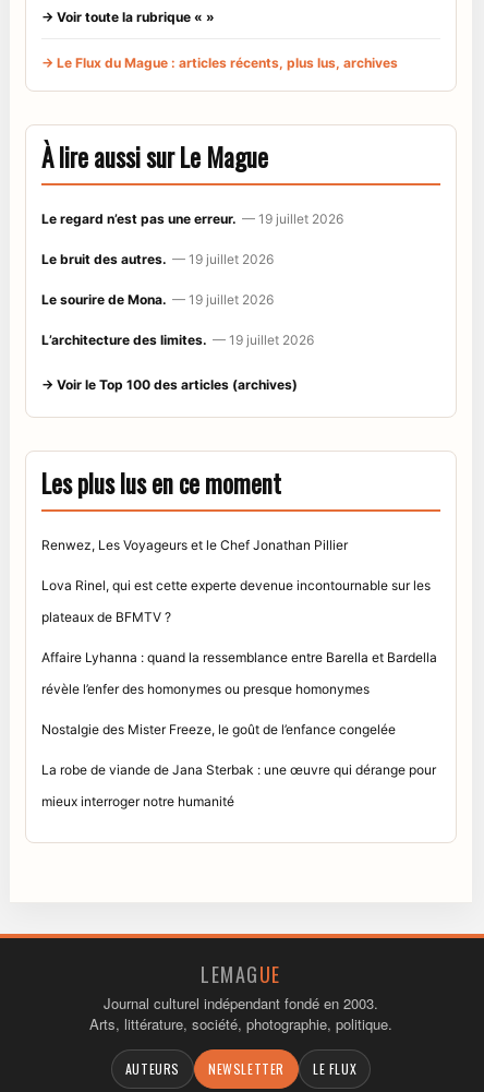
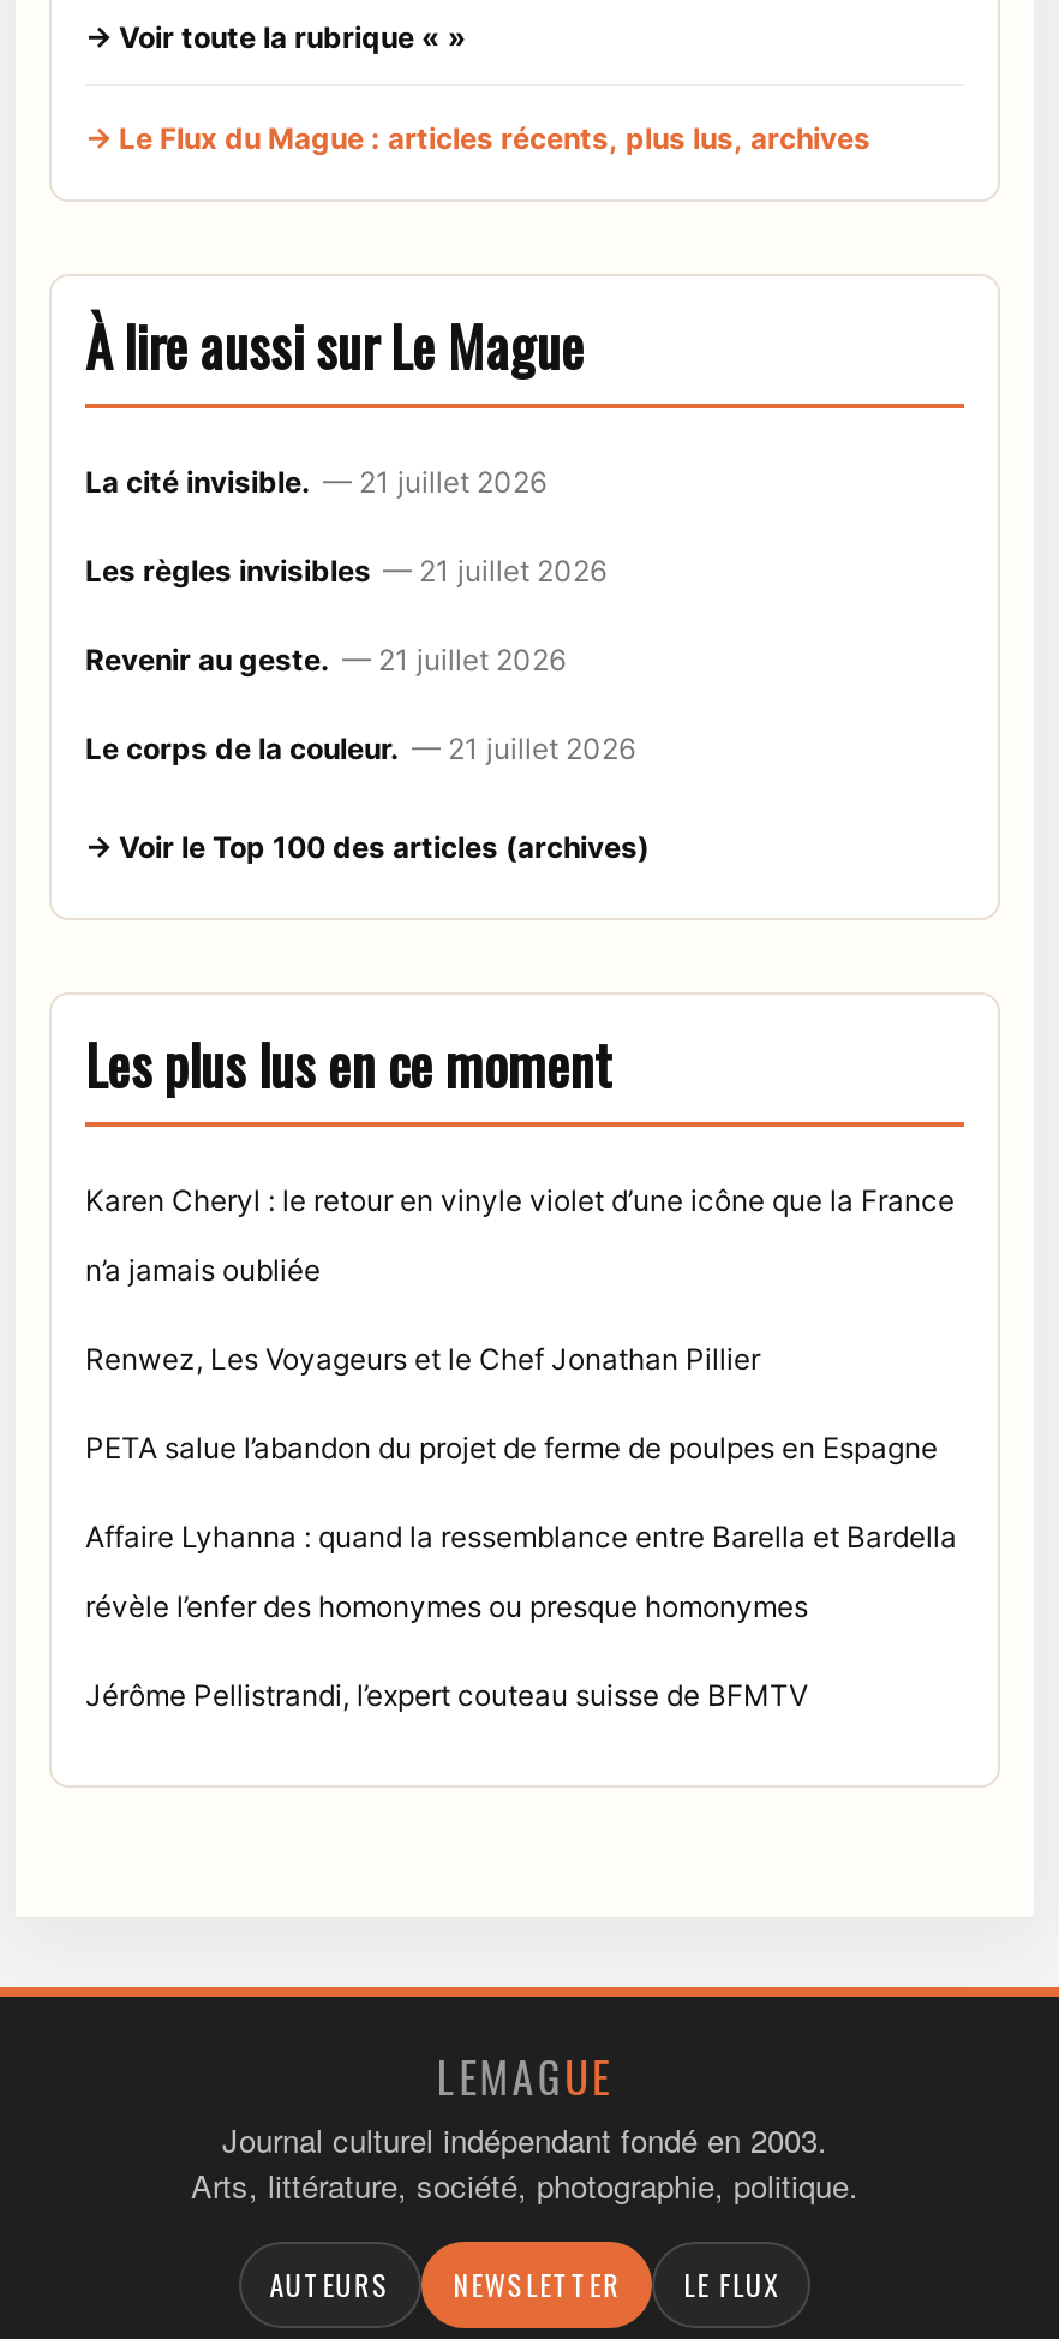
- Le regard n’est pas une erreur. — 19 juillet 2026
+ La cité invisible. — 21 juillet 2026

- Le bruit des autres. — 19 juillet 2026
+ Les règles invisibles — 21 juillet 2026

- Le sourire de Mona. — 19 juillet 2026
+ Revenir au geste. — 21 juillet 2026

- L’architecture des limites. — 19 juillet 2026
+ Le corps de la couleur. — 21 juillet 2026

+ Karen Cheryl : le retour en vinyle violet d’une icône que la France
+ n’a jamais oubliée

moved down: Renwez, Les Voyageurs et le Chef Jonathan Pillier

- Lova Rinel, qui est cette experte devenue incontournable sur les
- plateaux de BFMTV ?
+ PETA salue l’abandon du projet de ferme de poulpes en Espagne

moved down: Affaire Lyhanna : quand la ressemblance entre Barella et Bardella | révèle l’enfer des homonymes ou presque homonymes

- Nostalgie des Mister Freeze, le goût de l’enfance congelée
- La robe de viande de Jana Sterbak : une œuvre qui dérange pour
- mieux interroger notre humanité
+ Jérôme Pellistrandi, l’expert couteau suisse de BFMTV
